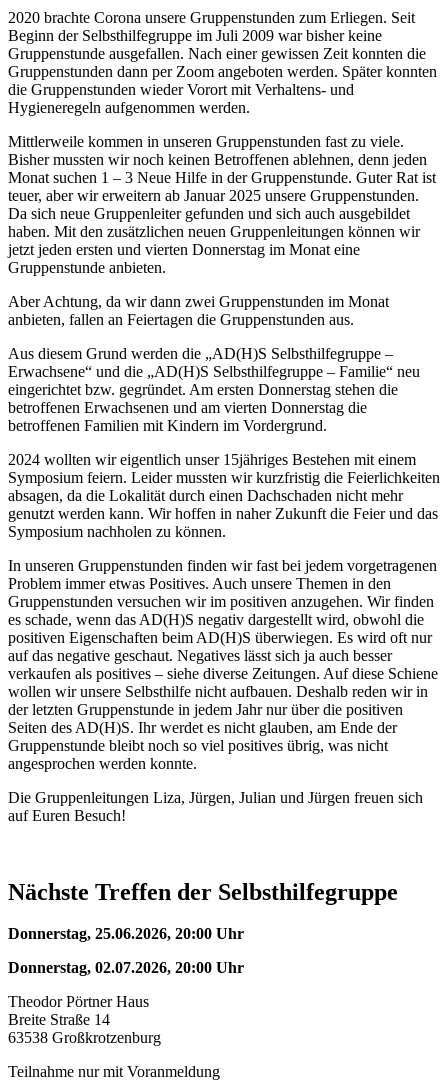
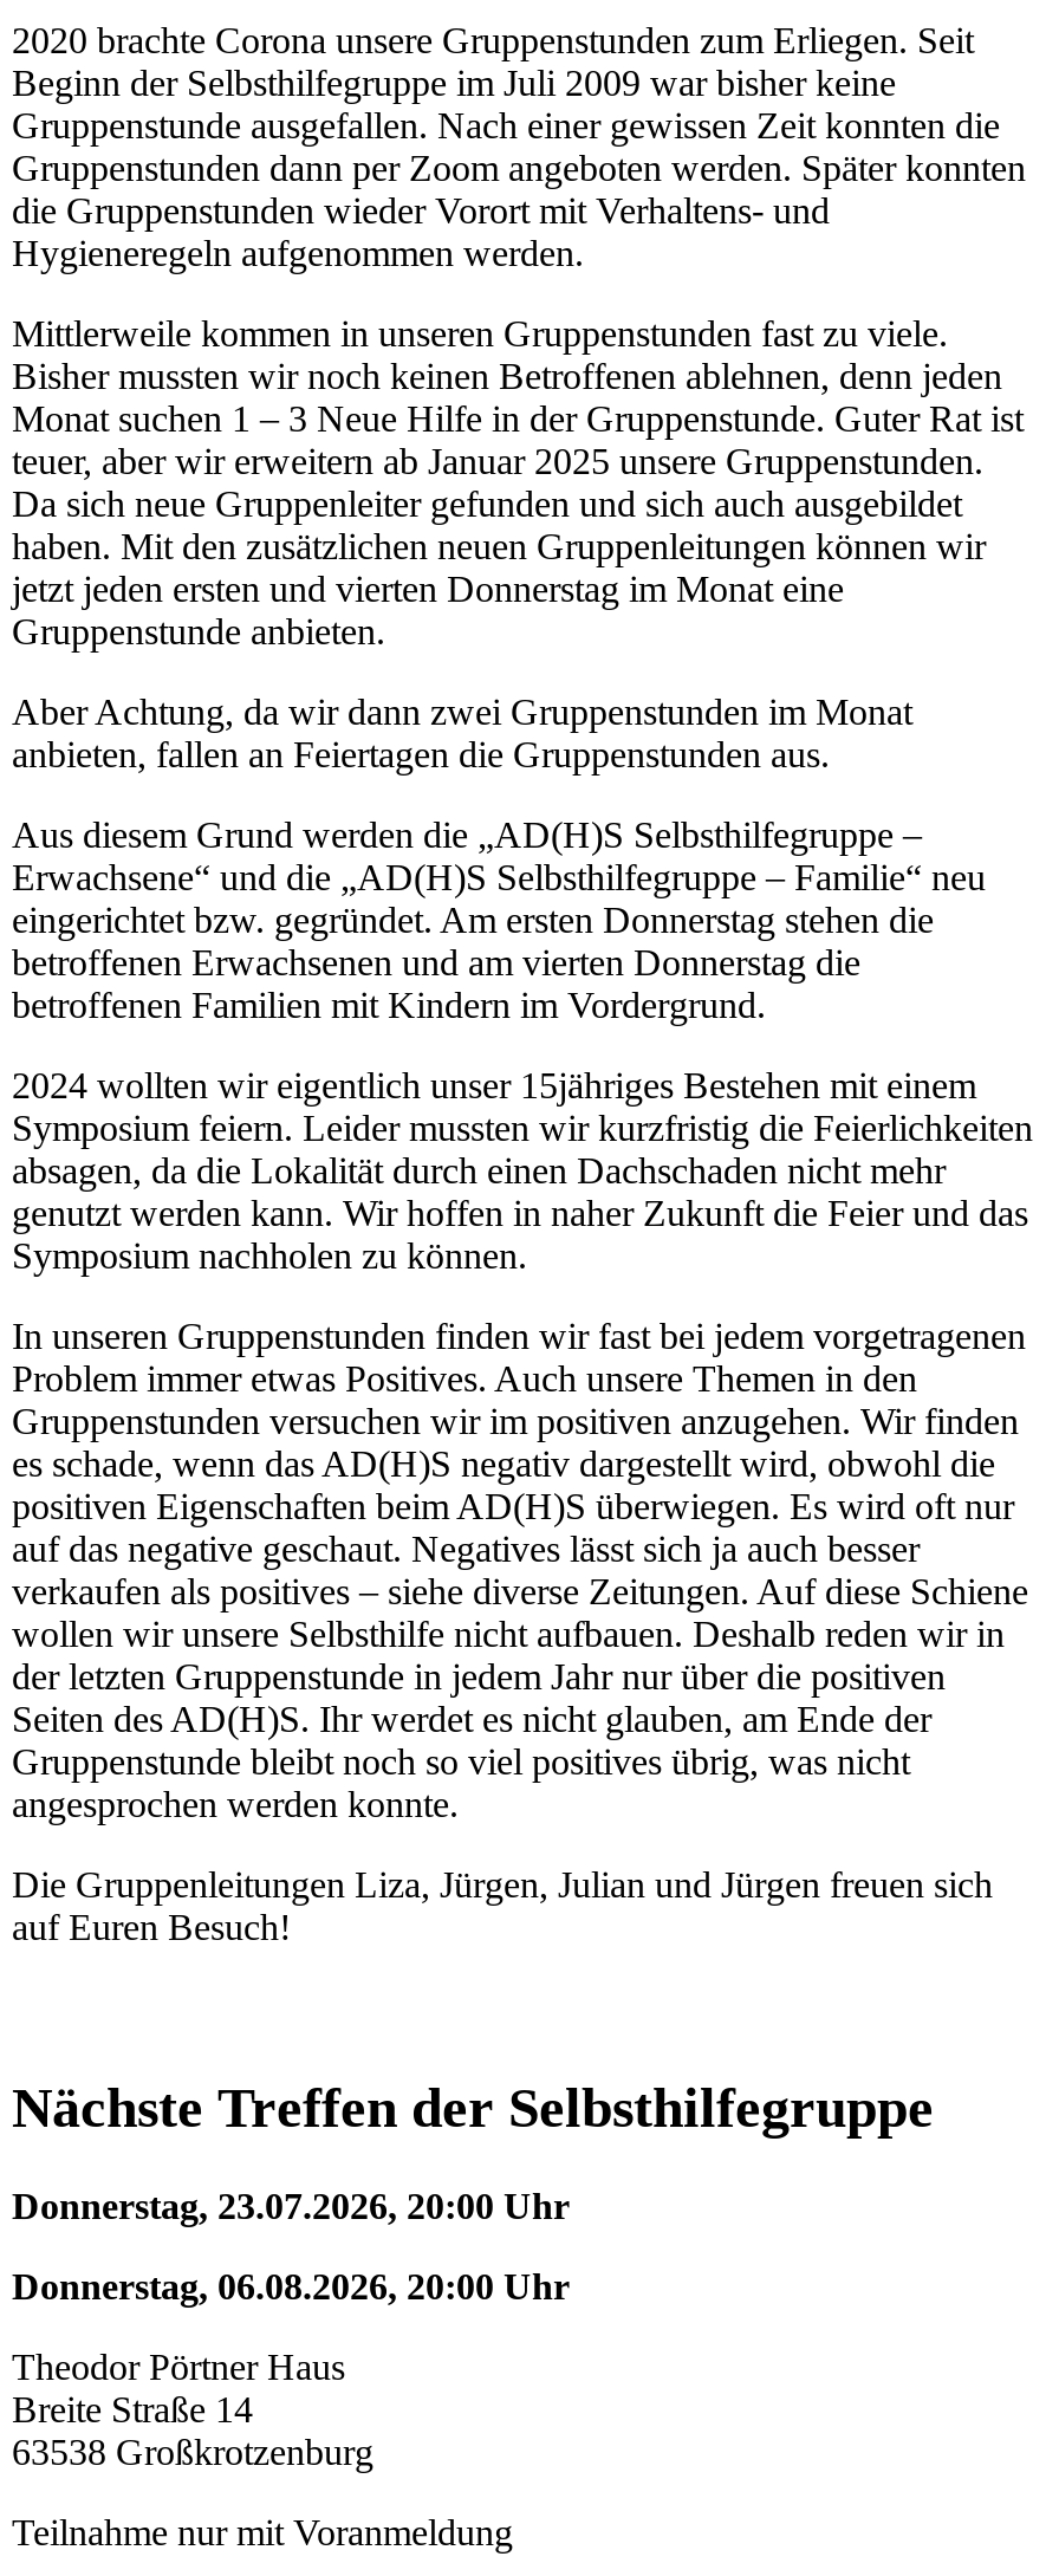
- Donnerstag, 25.06.2026, 20:00 Uhr
+ Donnerstag, 23.07.2026, 20:00 Uhr

- Donnerstag, 02.07.2026, 20:00 Uhr
+ Donnerstag, 06.08.2026, 20:00 Uhr
